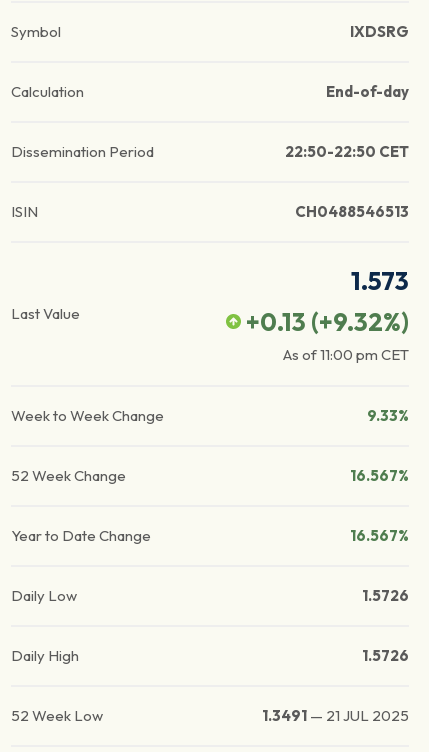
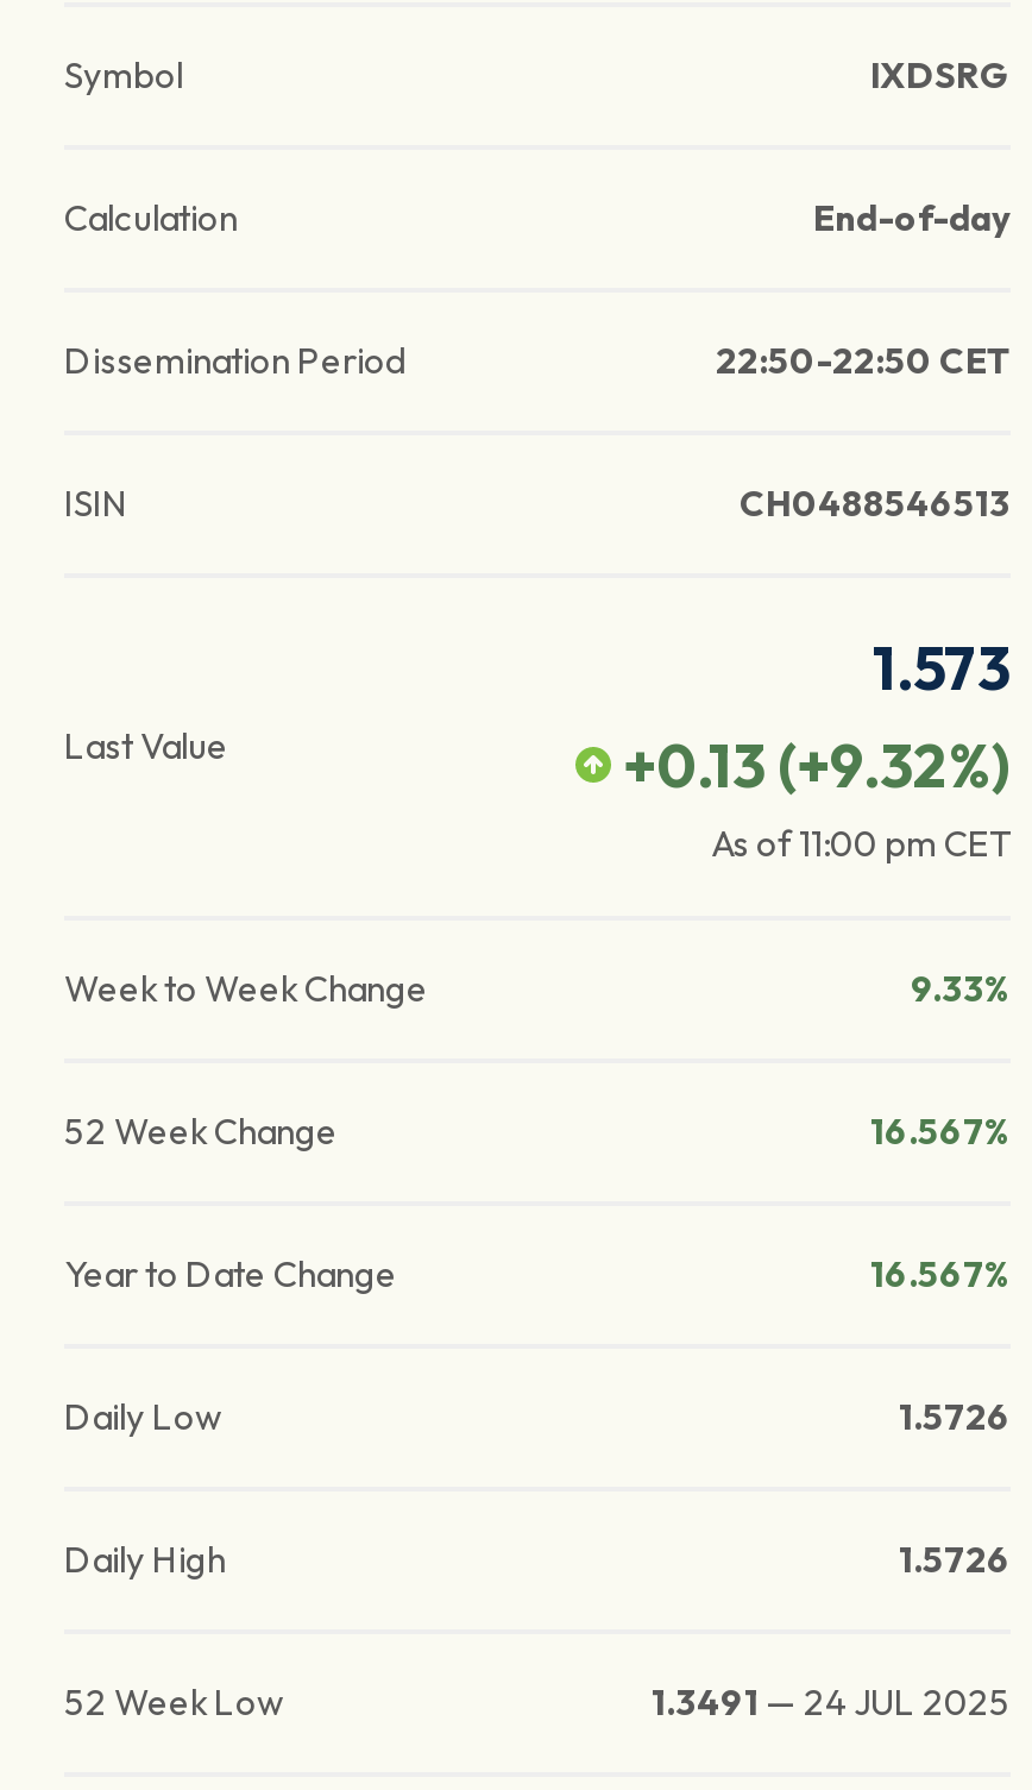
- 1.3491 — 21 JUL 2025
+ 1.3491 — 24 JUL 2025
